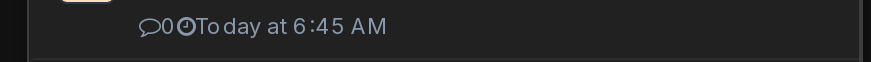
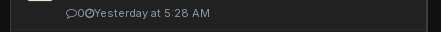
- Today at 6:45 AM
+ Yesterday at 5:28 AM
